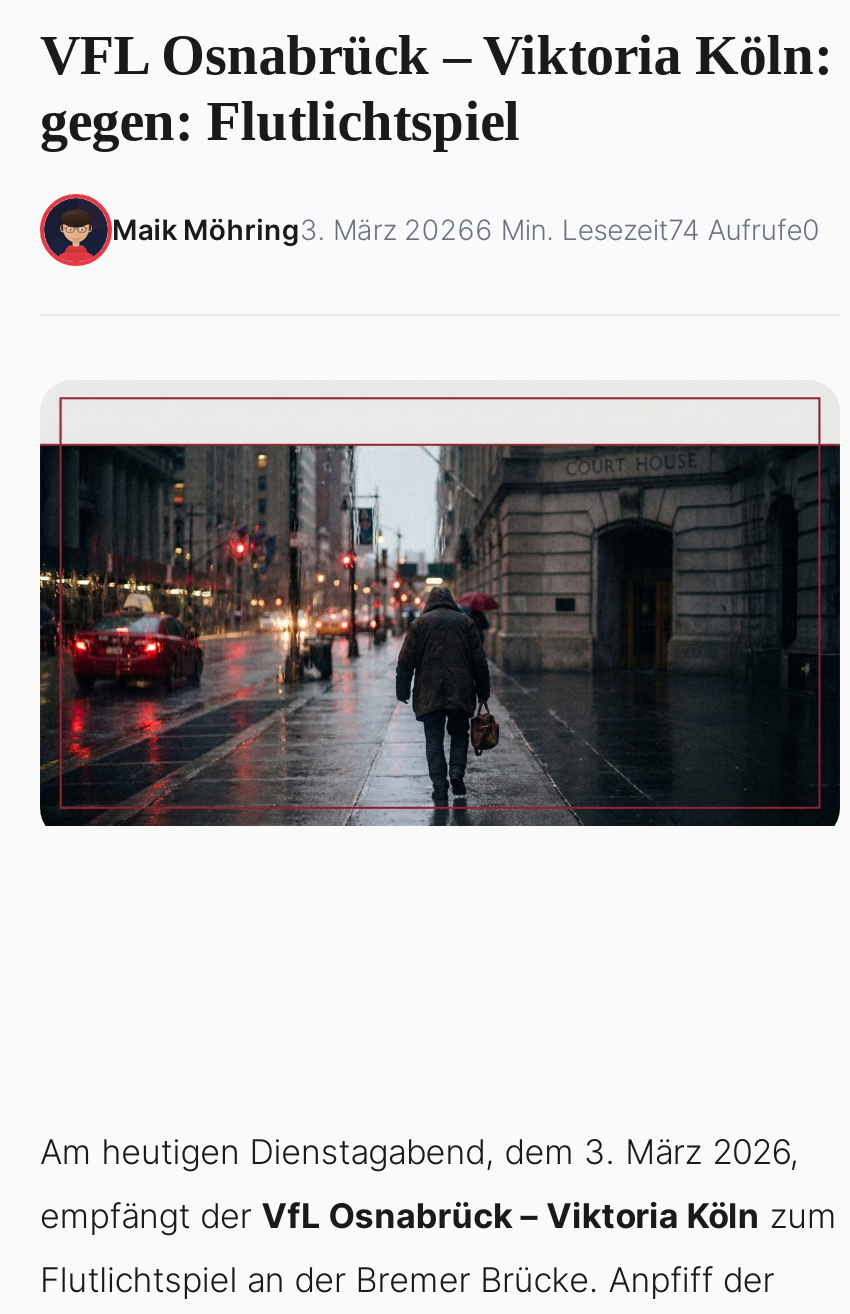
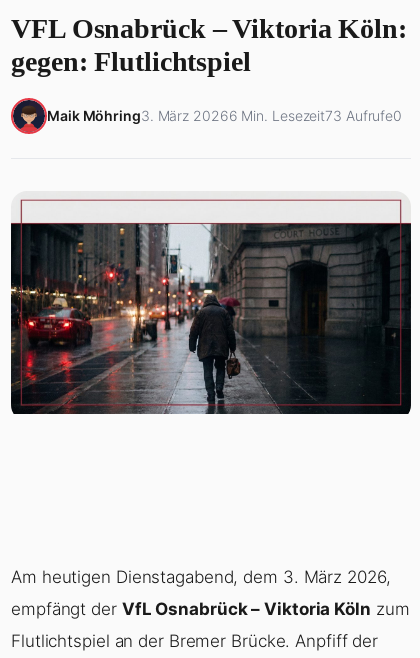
- Maik Möhring3. März 20266 Min. Lesezeit74 Aufrufe0
+ Maik Möhring3. März 20266 Min. Lesezeit73 Aufrufe0
